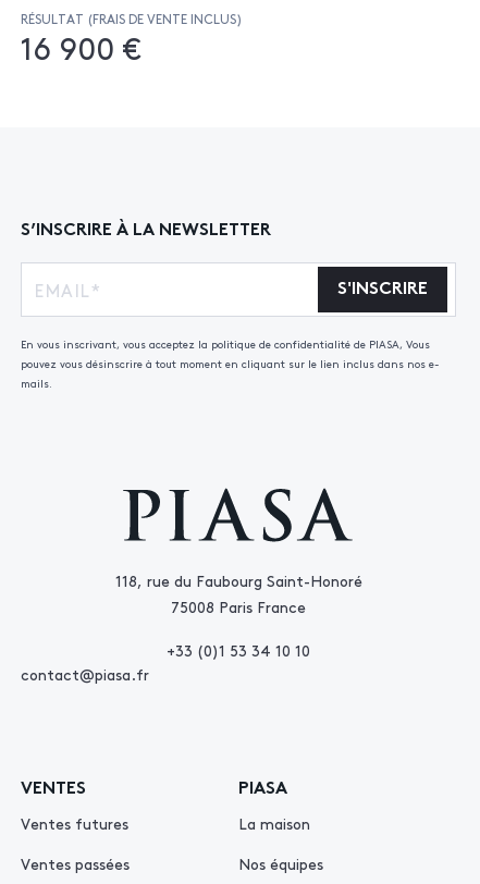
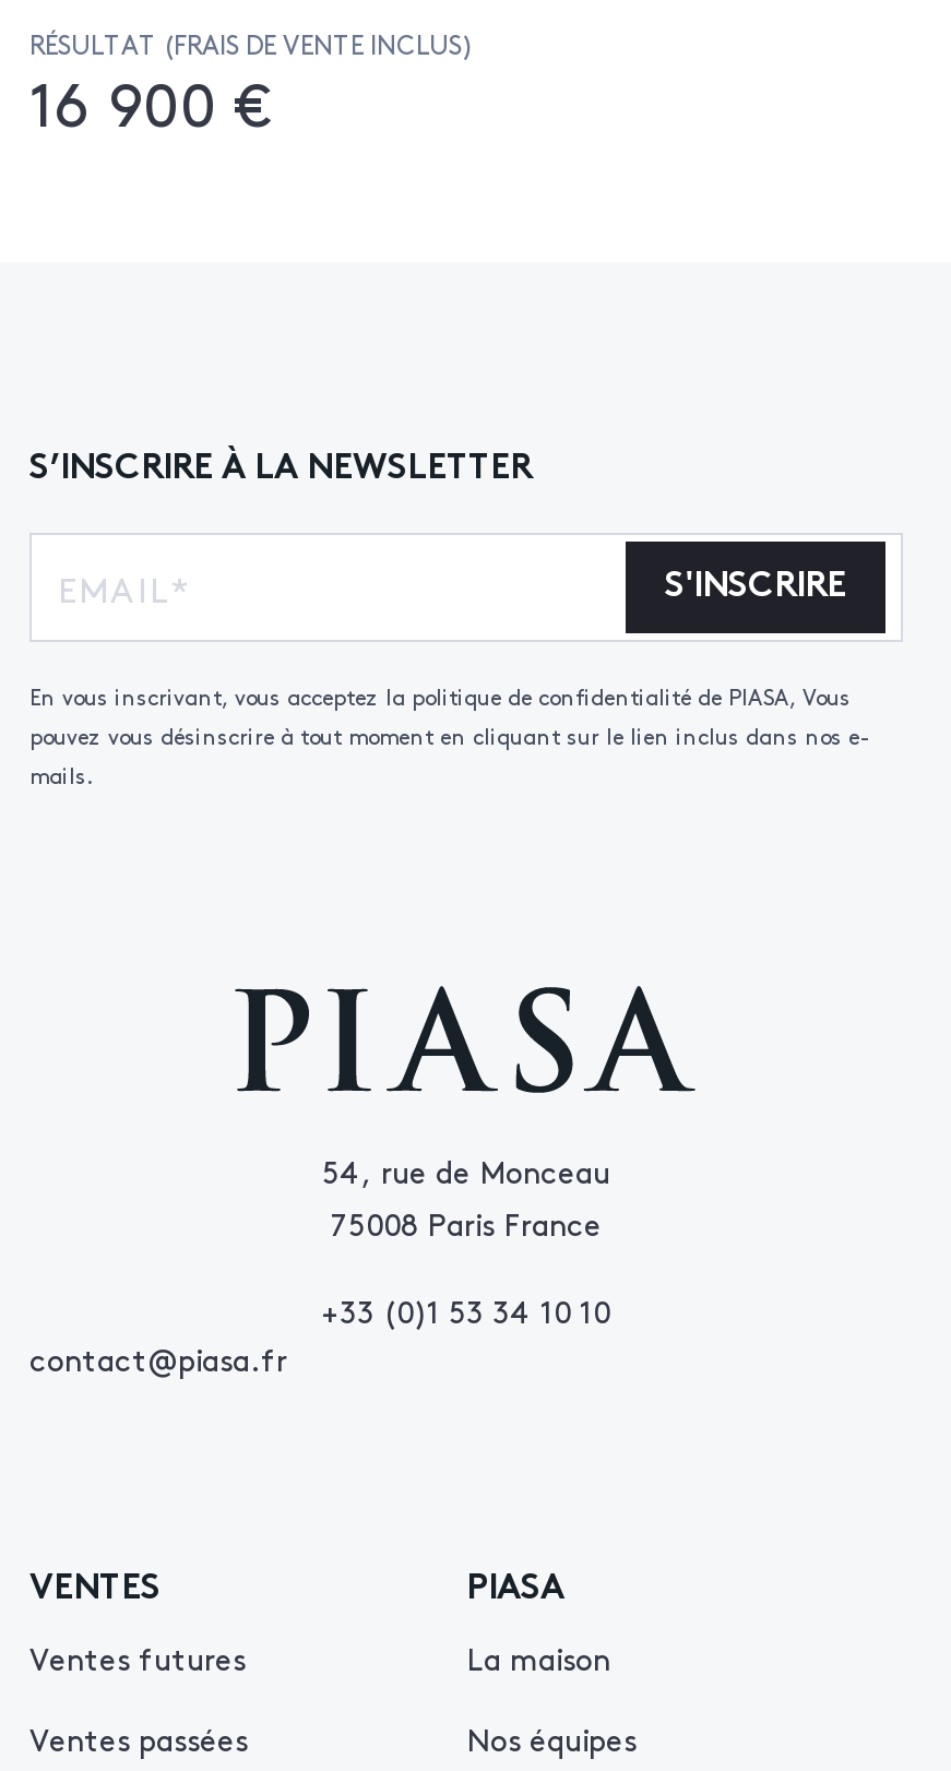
- 118, rue du Faubourg Saint-Honoré
+ 54, rue de Monceau
